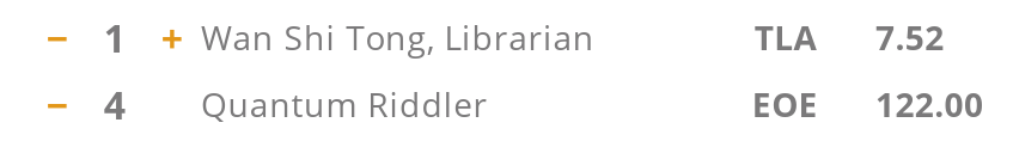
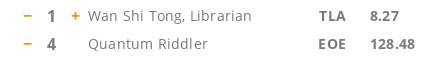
- TLA 7.52
+ TLA 8.27

- EOE 122.00
+ EOE 128.48
